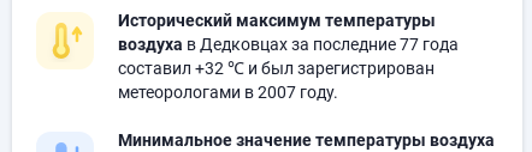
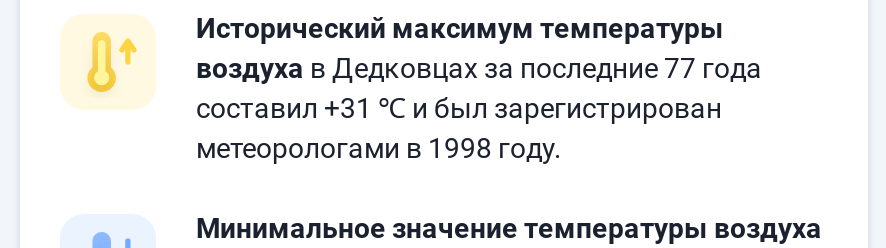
- составил +32 ℃ и был зарегистрирован
+ составил +31 ℃ и был зарегистрирован

- метеорологами в 2007 году.
+ метеорологами в 1998 году.
